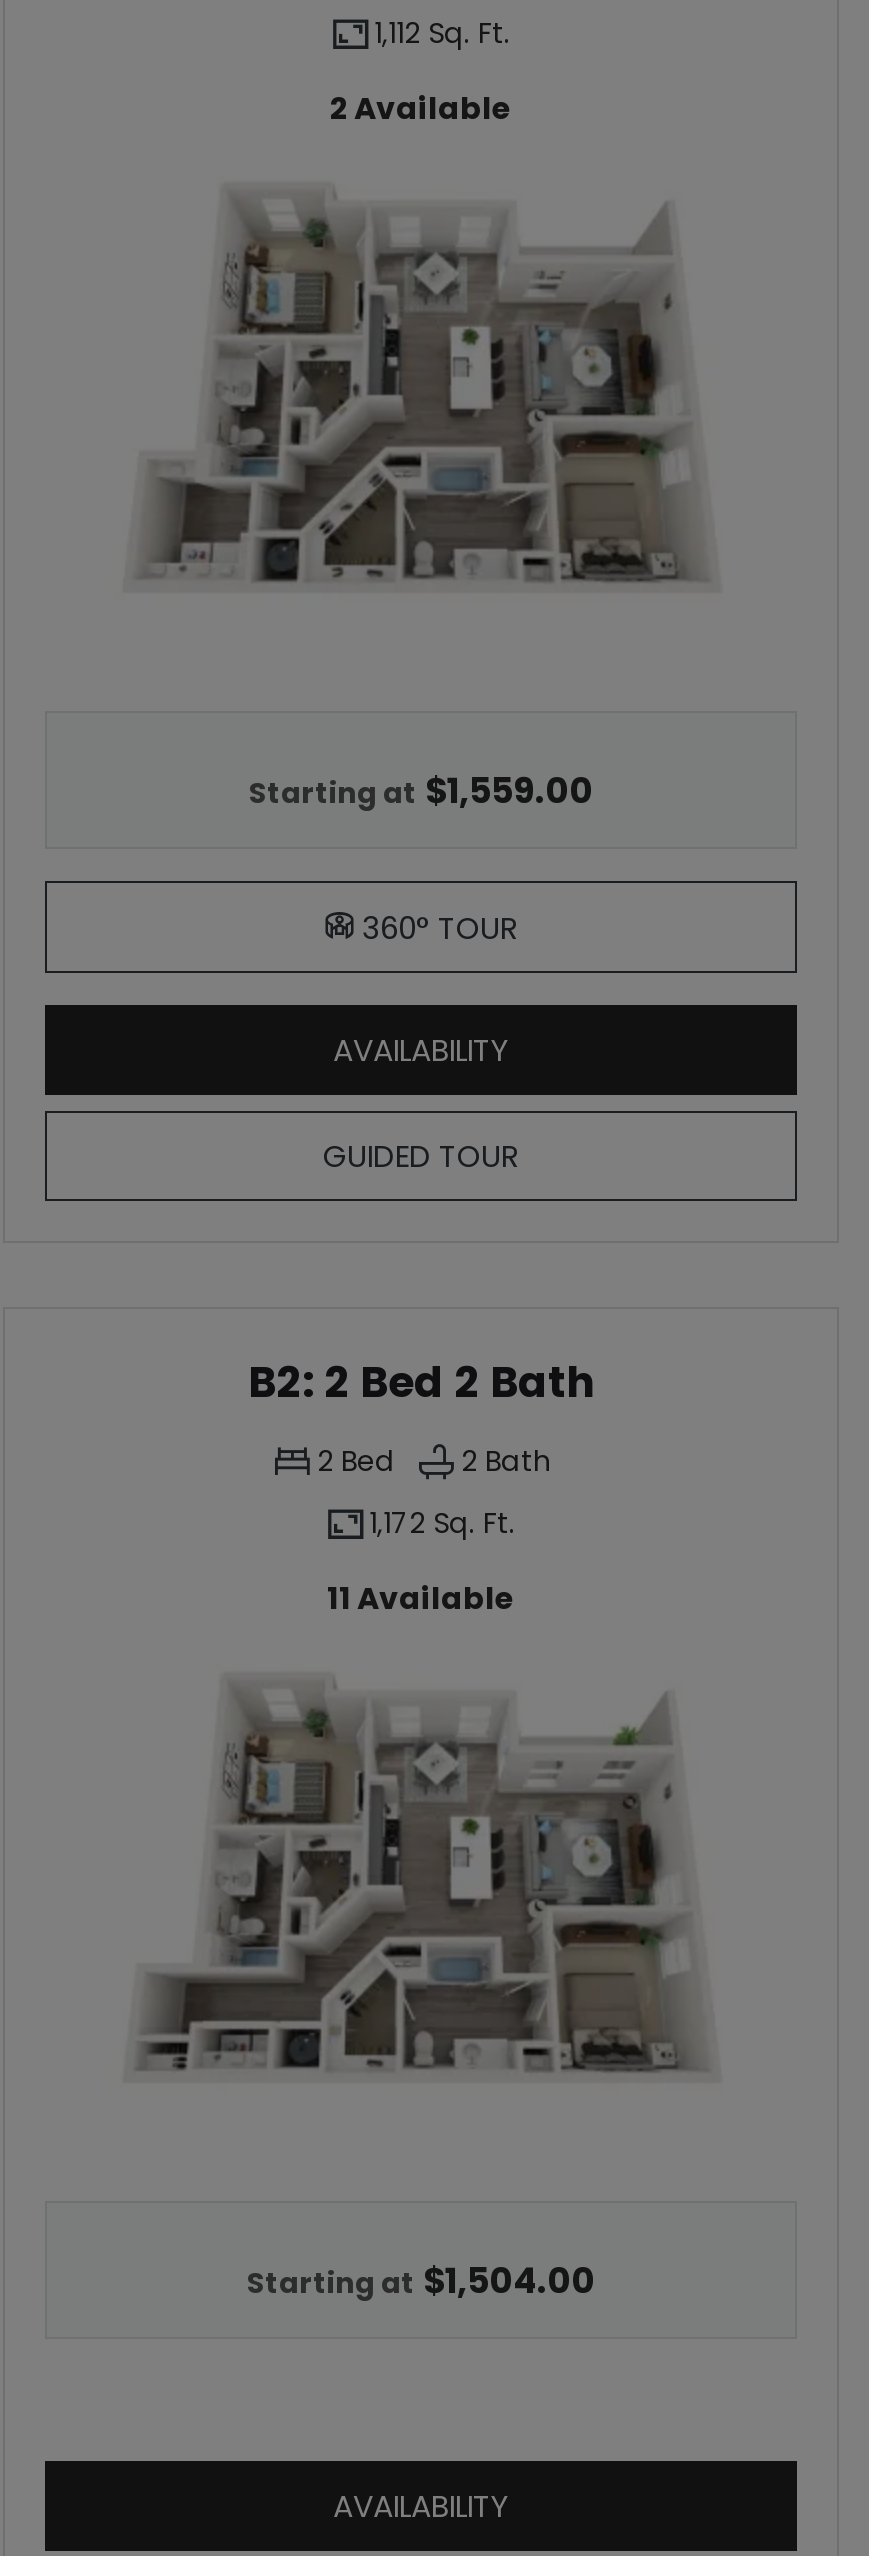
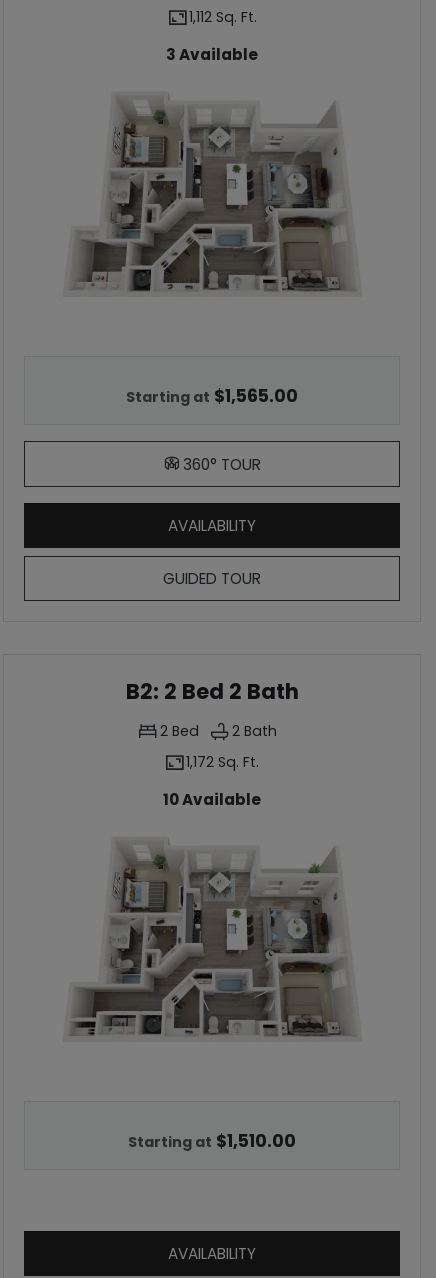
- 2 Available
+ 3 Available

- Starting at $1,559.00
+ Starting at $1,565.00

- 11 Available
+ 10 Available

- Starting at $1,504.00
+ Starting at $1,510.00
